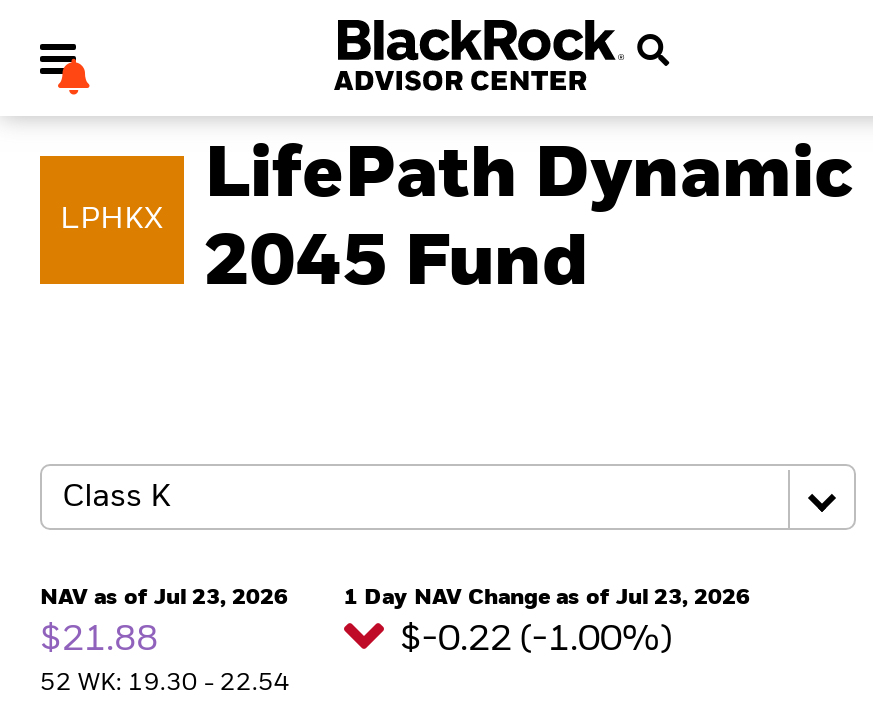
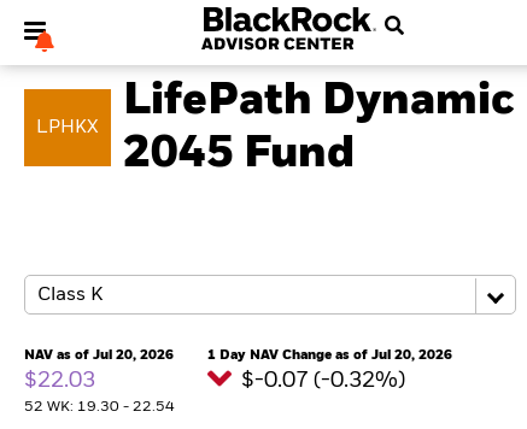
- NAV as of Jul 23, 2026
+ NAV as of Jul 20, 2026

- 1 Day NAV Change as of Jul 23, 2026
+ 1 Day NAV Change as of Jul 20, 2026

- $21.88
+ $22.03

- $-0.22 (-1.00%)
+ $-0.07 (-0.32%)
